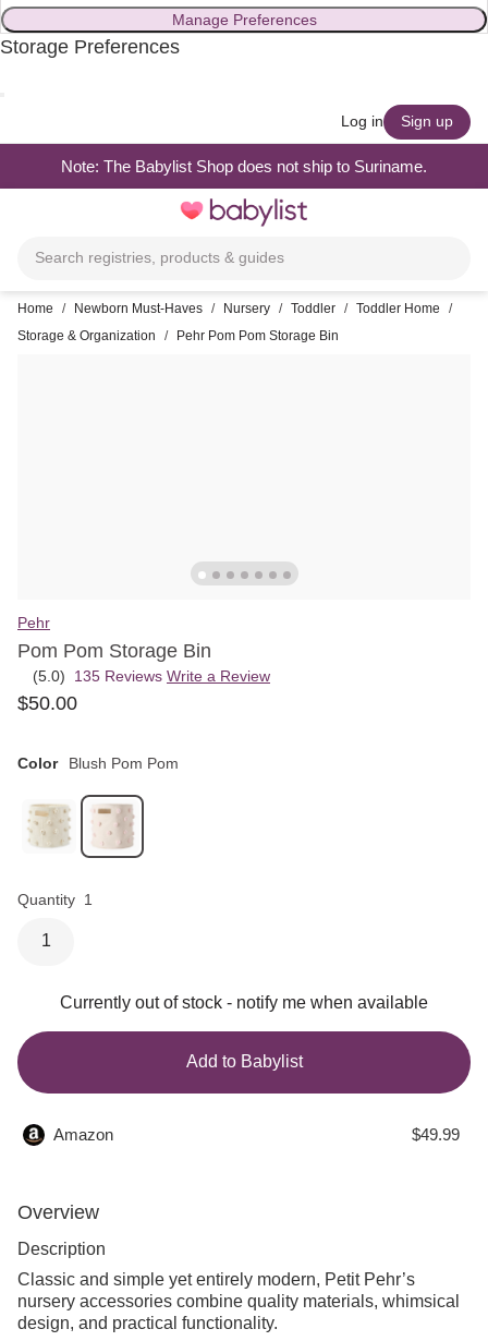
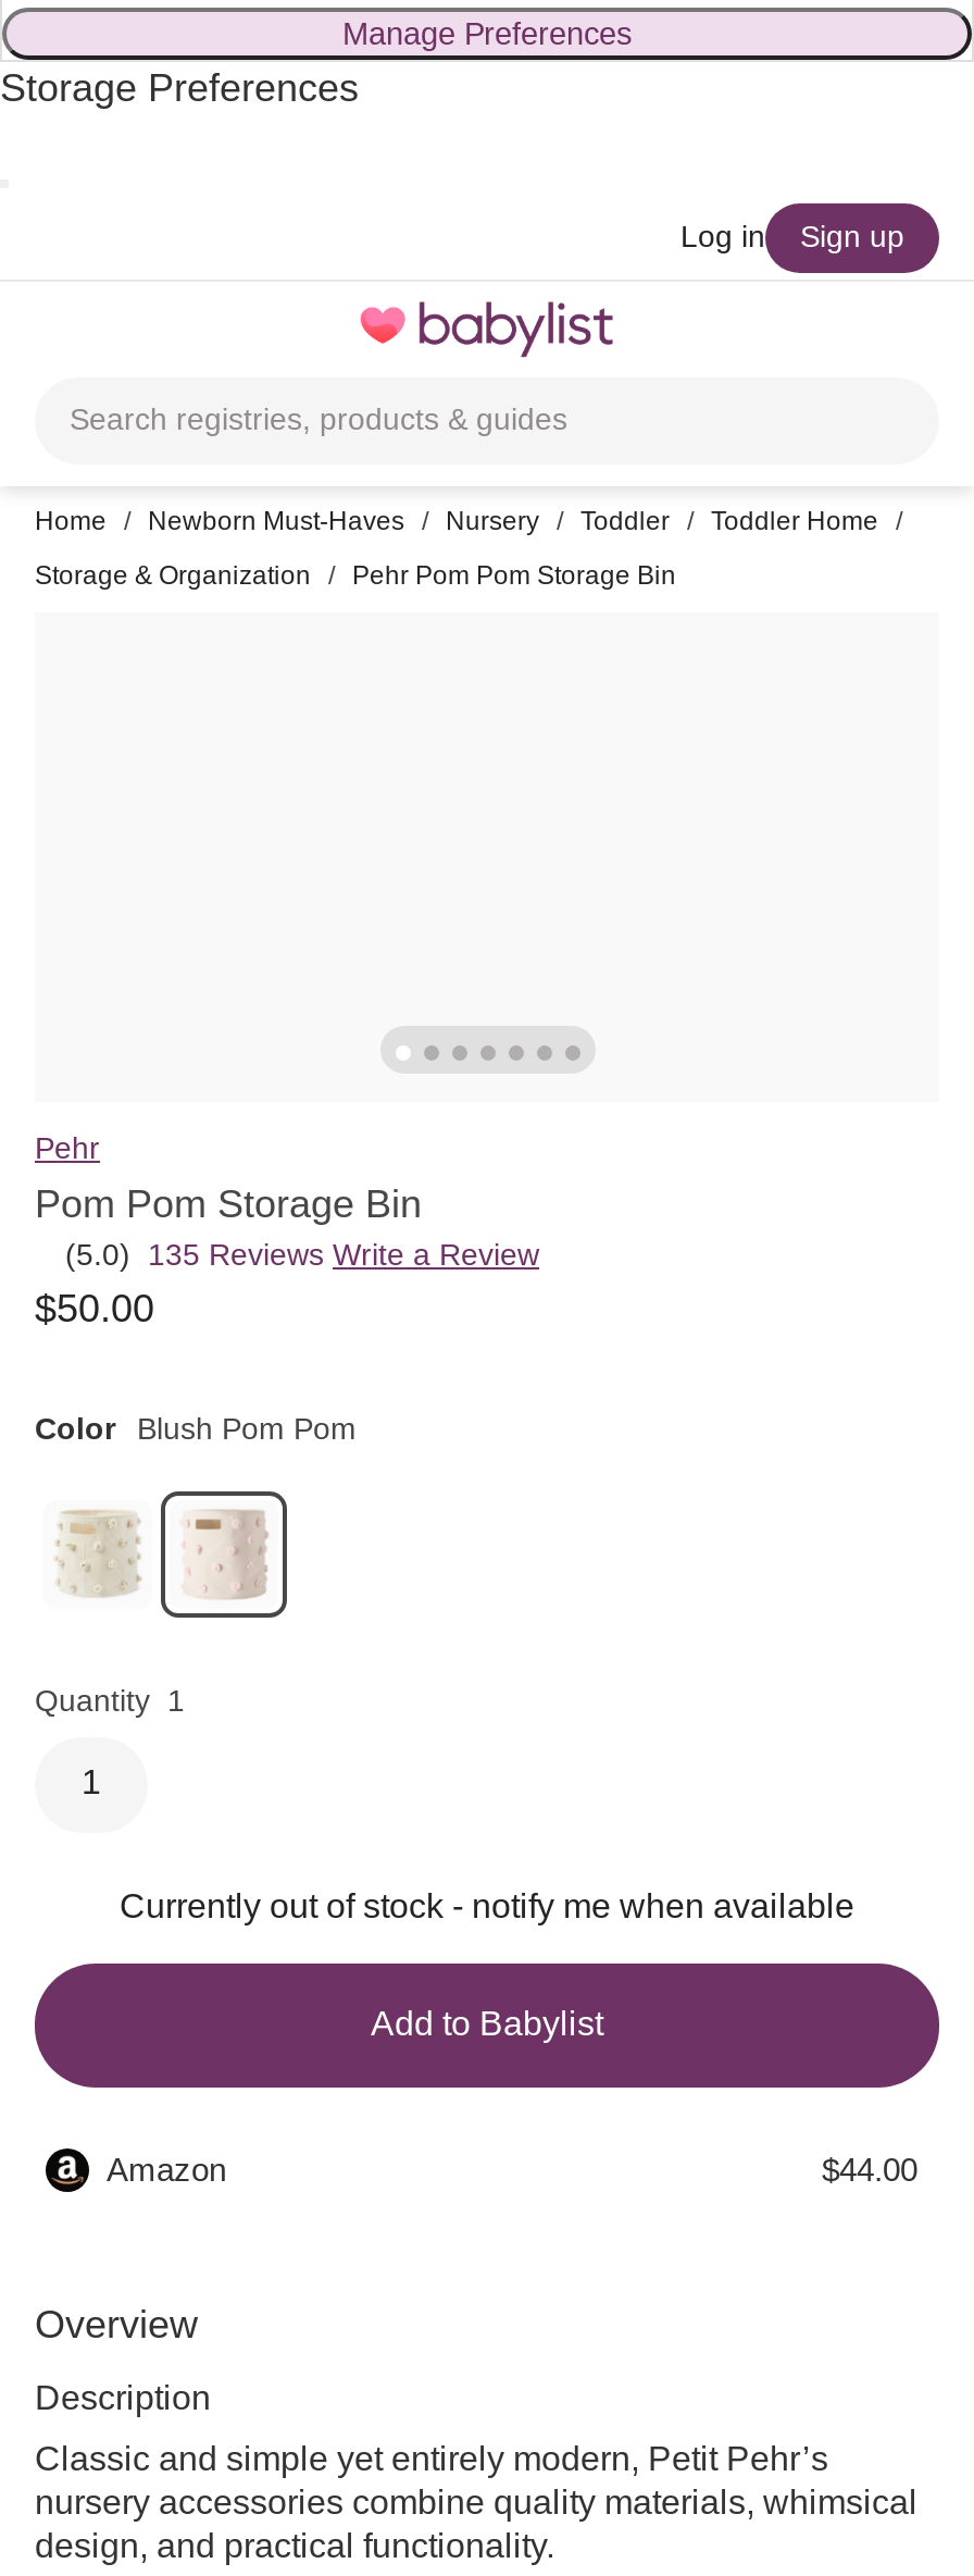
- Note: The Babylist Shop does not ship to Suriname.

- $49.99
+ $44.00
